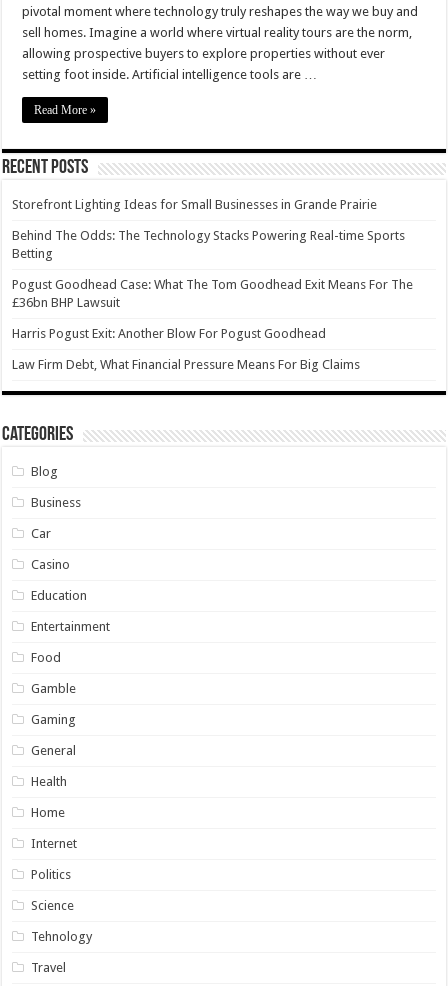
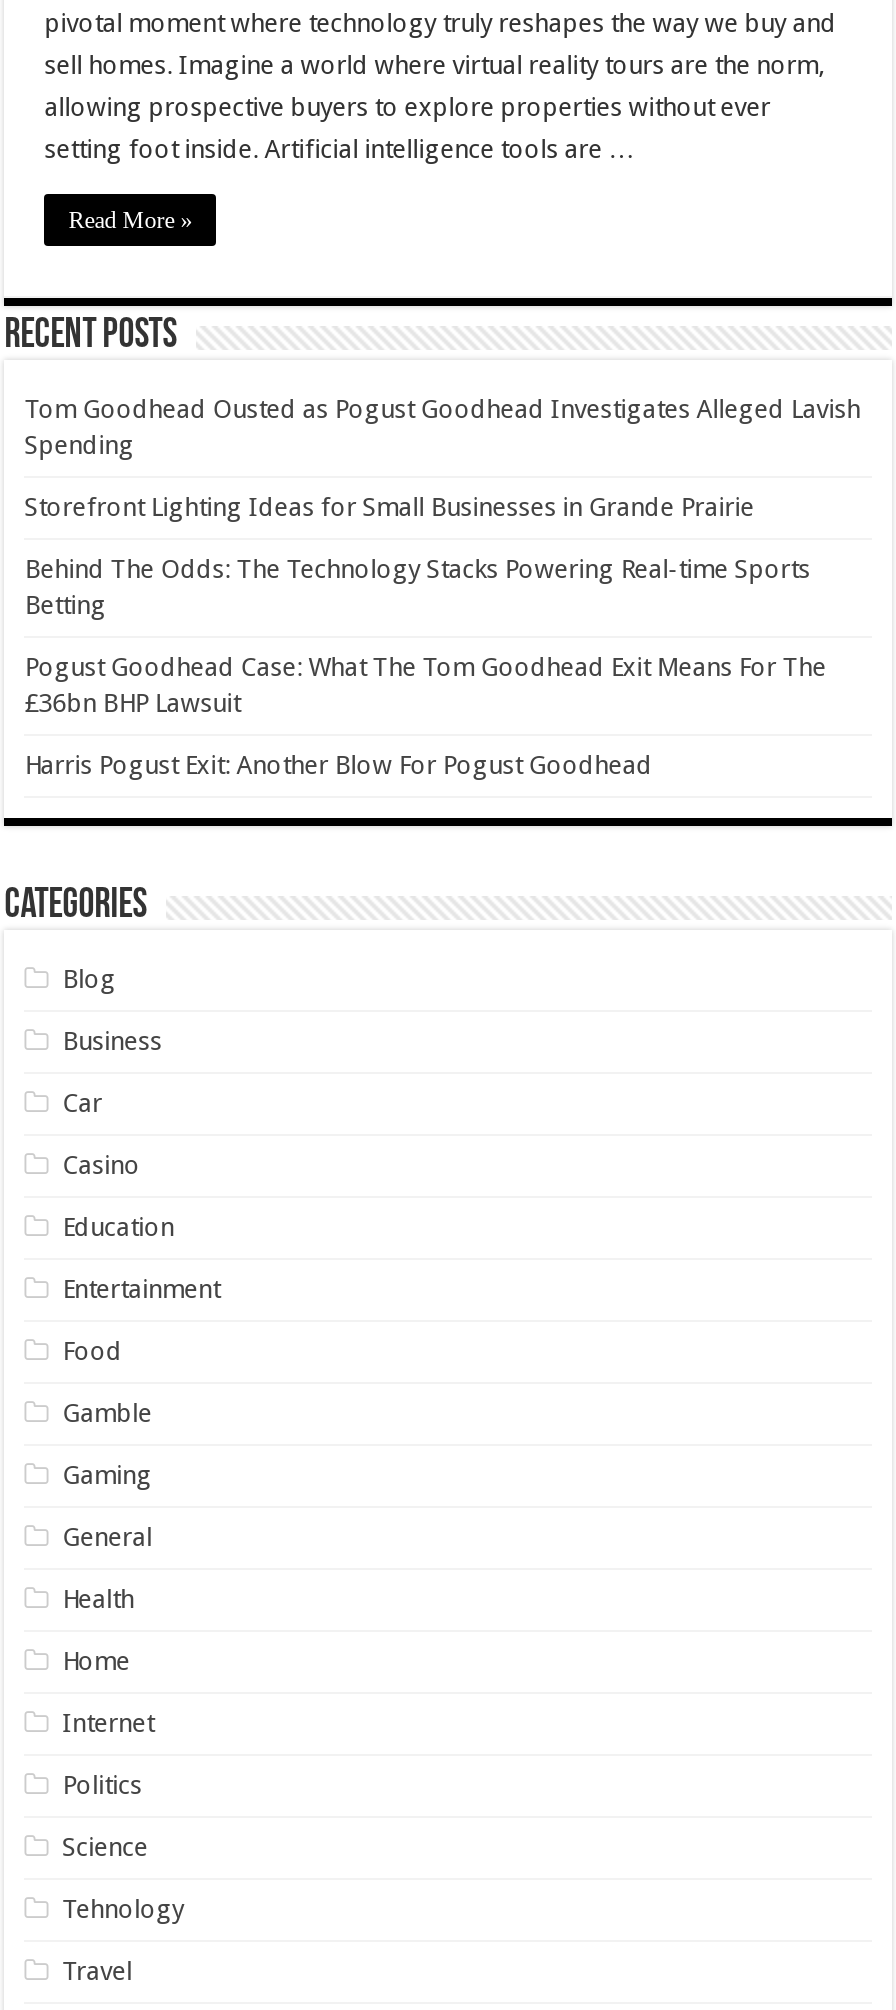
+ Tom Goodhead Ousted as Pogust Goodhead Investigates Alleged Lavish
+ Spending

moved down: Storefront Lighting Ideas for Small Businesses in Grande Prairie | Behind The Odds: The Technology Stacks Powering Real-time Sports | Betting | Pogust Goodhead Case: What The Tom Goodhead Exit Means For The | £36bn BHP Lawsuit | Harris Pogust Exit: Another Blow For Pogust Goodhead

- Law Firm Debt, What Financial Pressure Means For Big Claims
